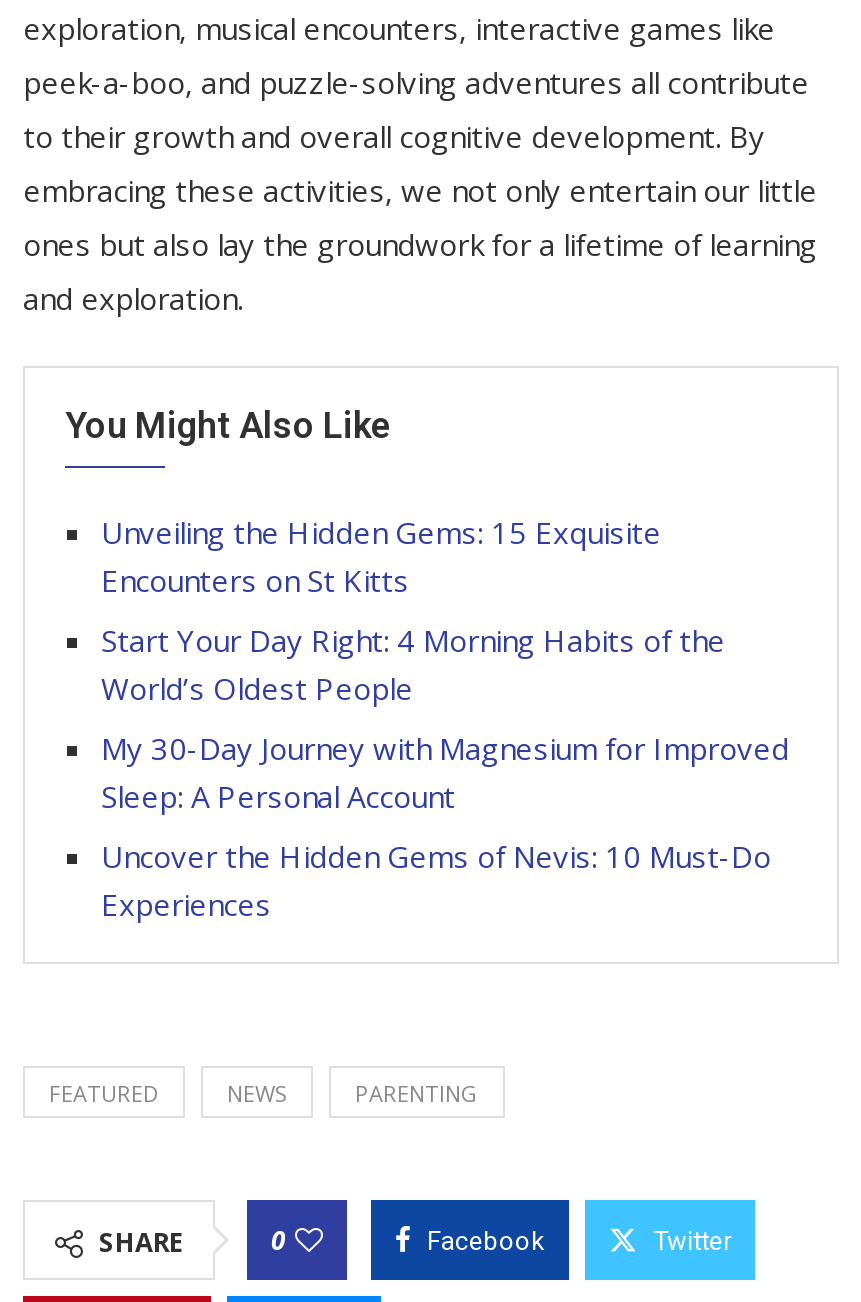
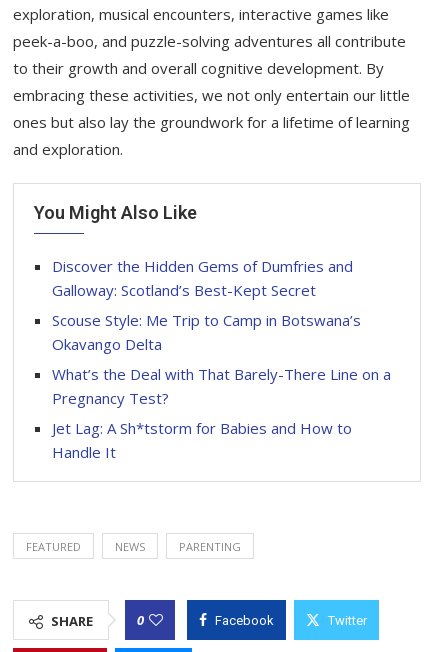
- Unveiling the Hidden Gems: 15 Exquisite
- Encounters on St Kitts
+ Discover the Hidden Gems of Dumfries and
+ Galloway: Scotland’s Best-Kept Secret

- Start Your Day Right: 4 Morning Habits of the
- World’s Oldest People
+ Scouse Style: Me Trip to Camp in Botswana’s
+ Okavango Delta

- My 30-Day Journey with Magnesium for Improved
- Sleep: A Personal Account
+ What’s the Deal with That Barely-There Line on a
+ Pregnancy Test?

- Uncover the Hidden Gems of Nevis: 10 Must-Do
- Experiences
+ Jet Lag: A Sh*tstorm for Babies and How to
+ Handle It
